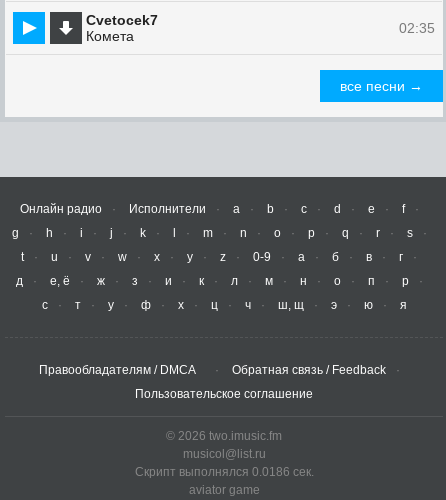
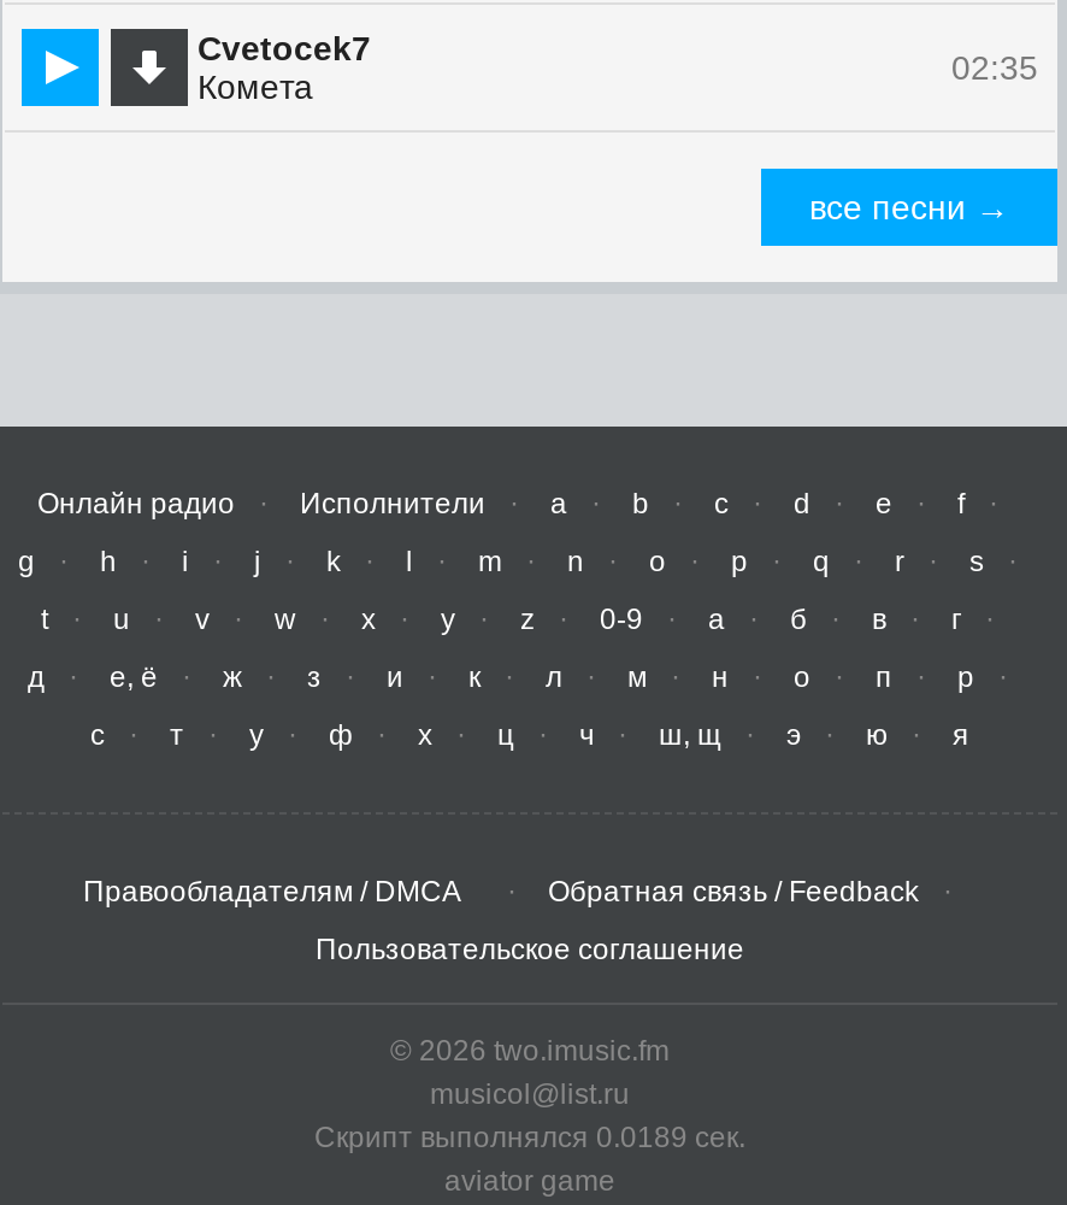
- Скрипт выполнялся 0.0186 сек.
+ Скрипт выполнялся 0.0189 сек.
